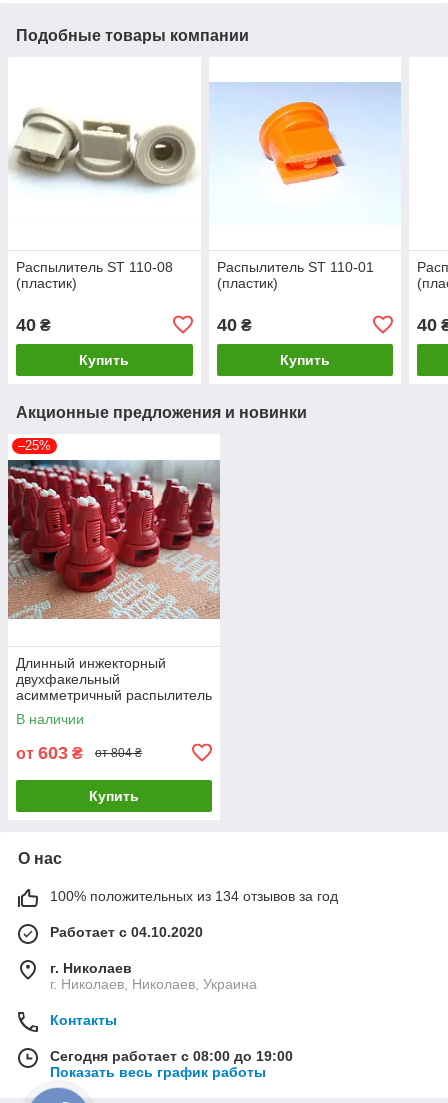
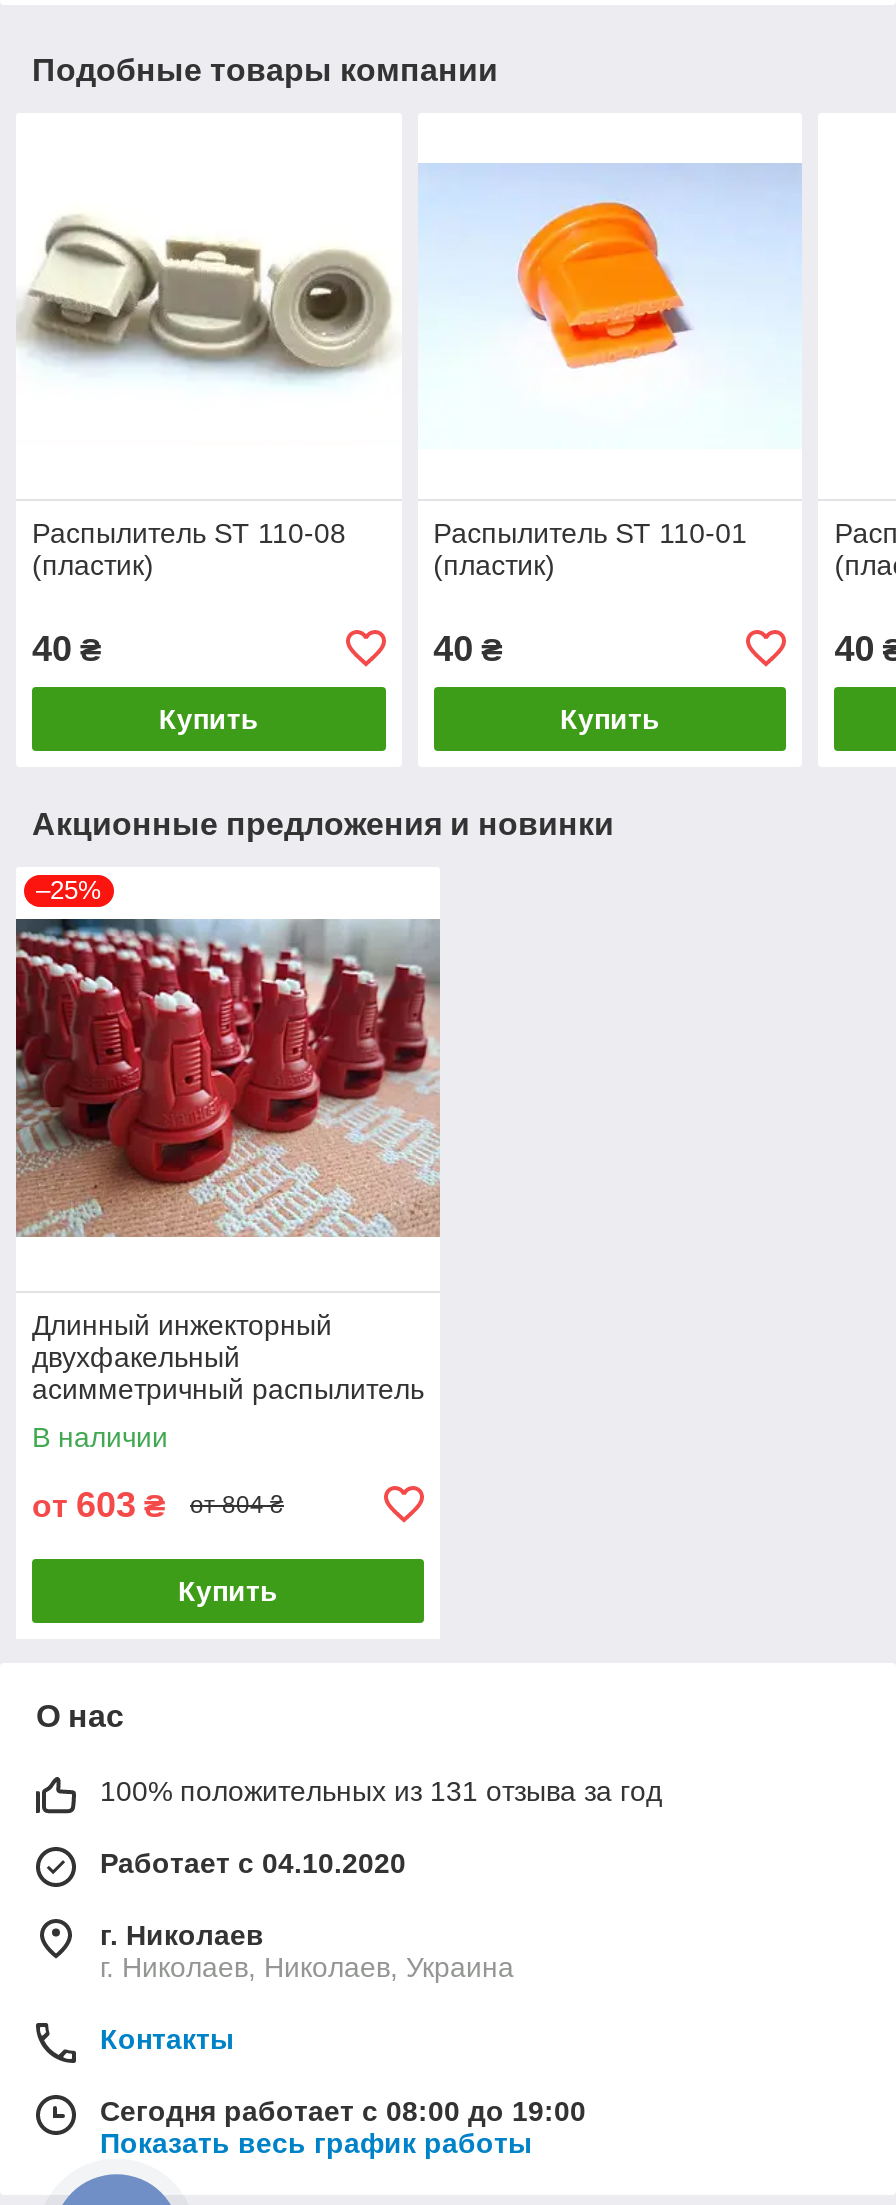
- 100% положительных из 134 отзывов за год
+ 100% положительных из 131 отзыва за год
